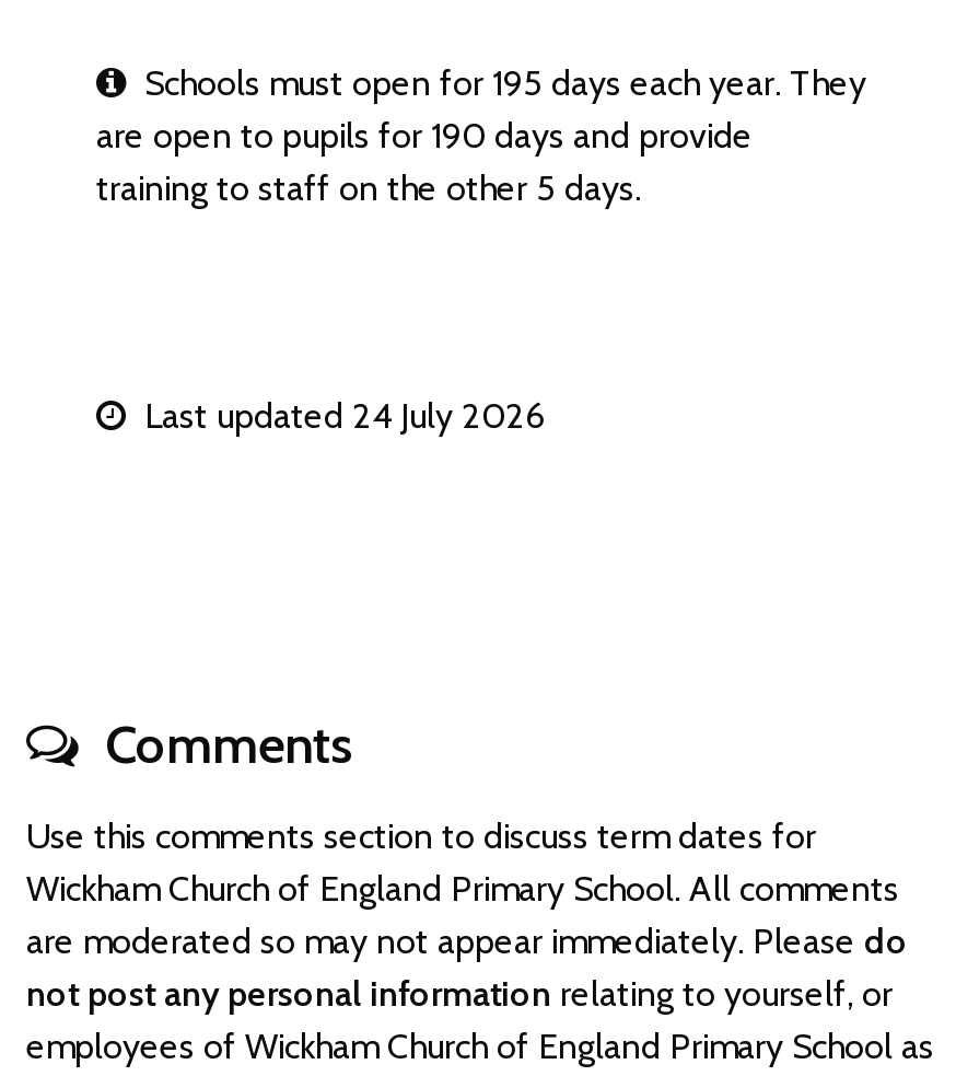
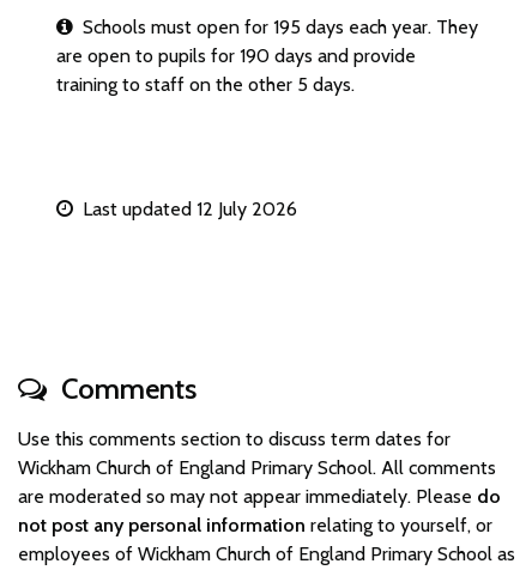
- Last updated 24 July 2026
+ Last updated 12 July 2026
